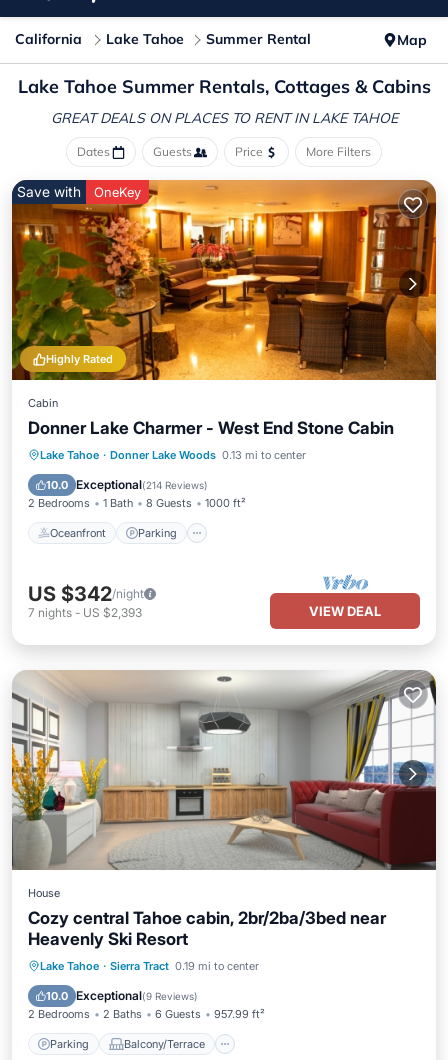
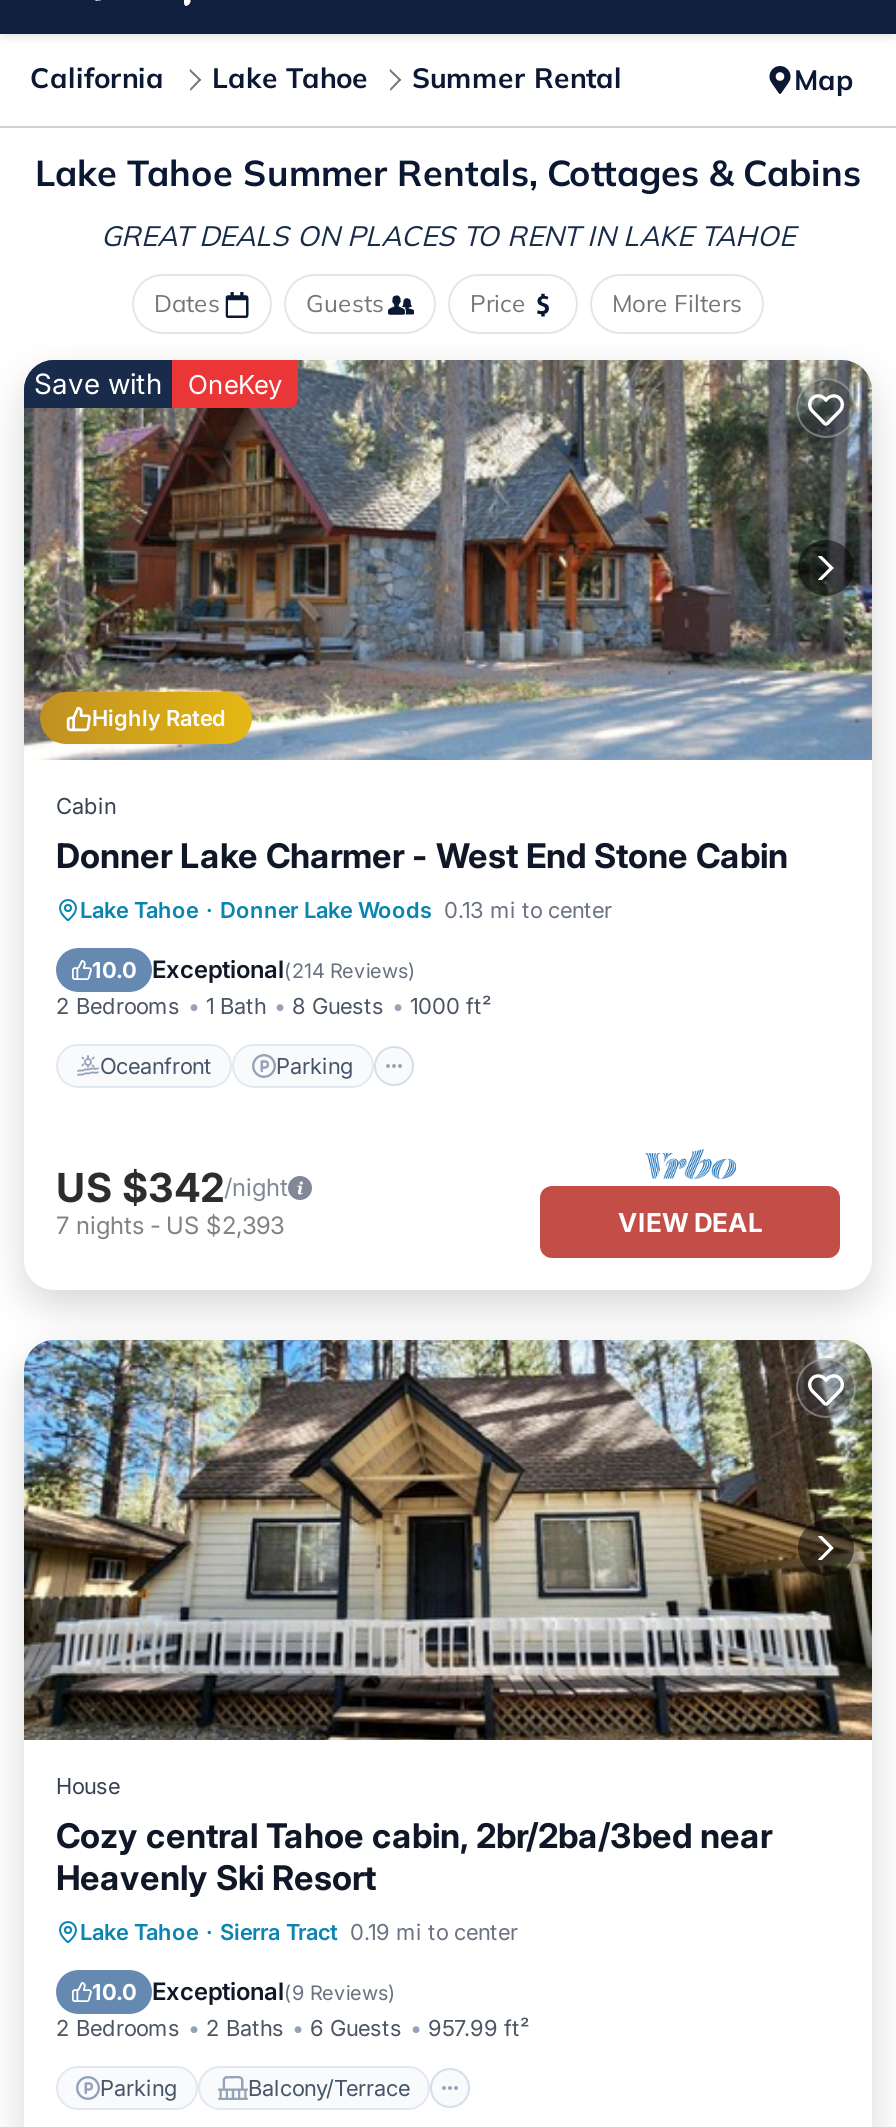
- [image]
+ [image]

- [image]
+ [image]
